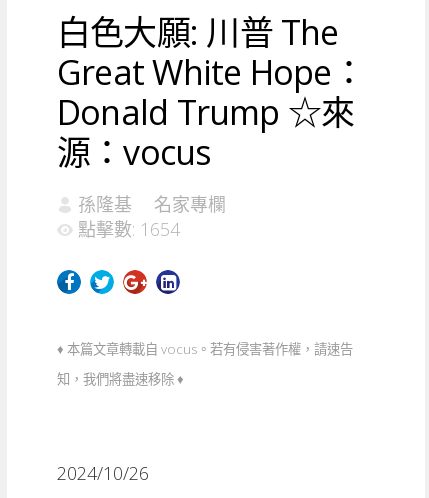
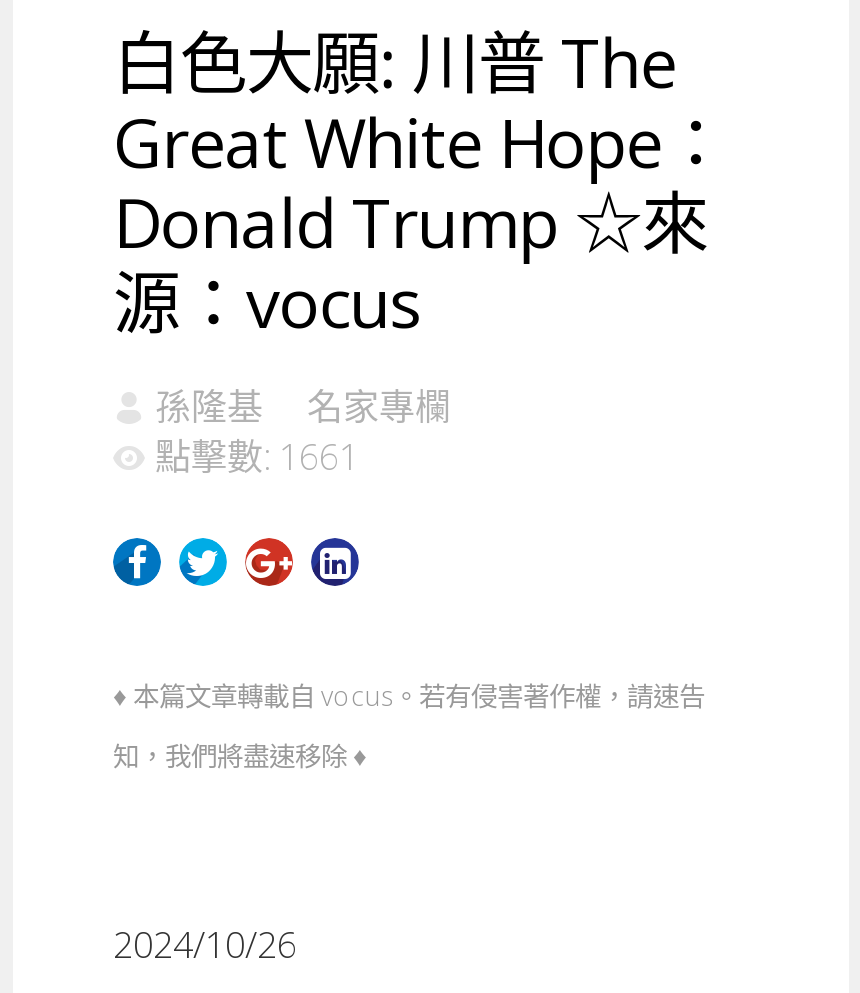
- 點擊數: 1654
+ 點擊數: 1661
